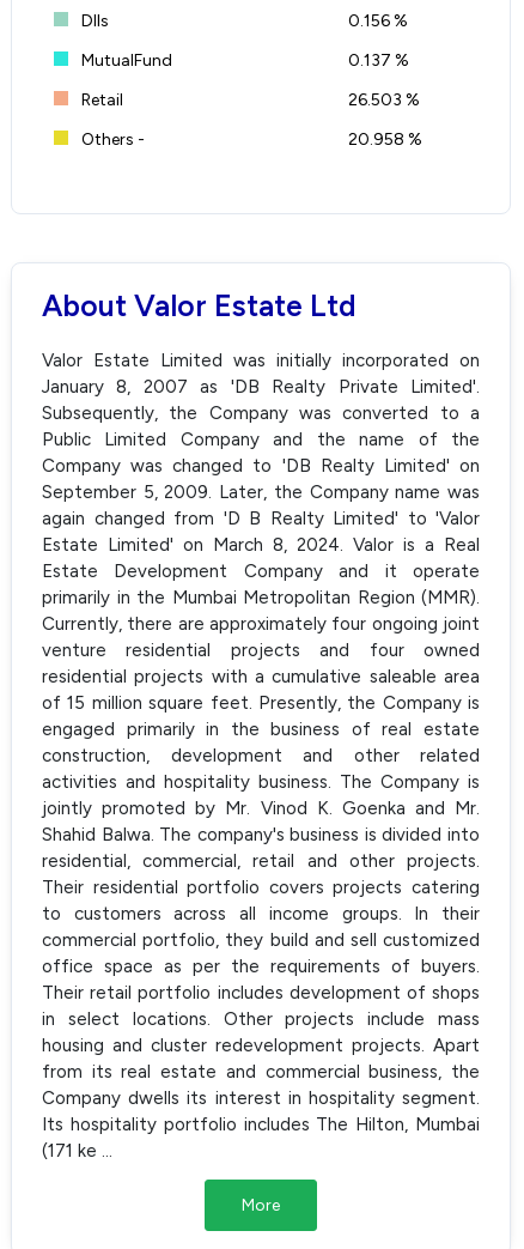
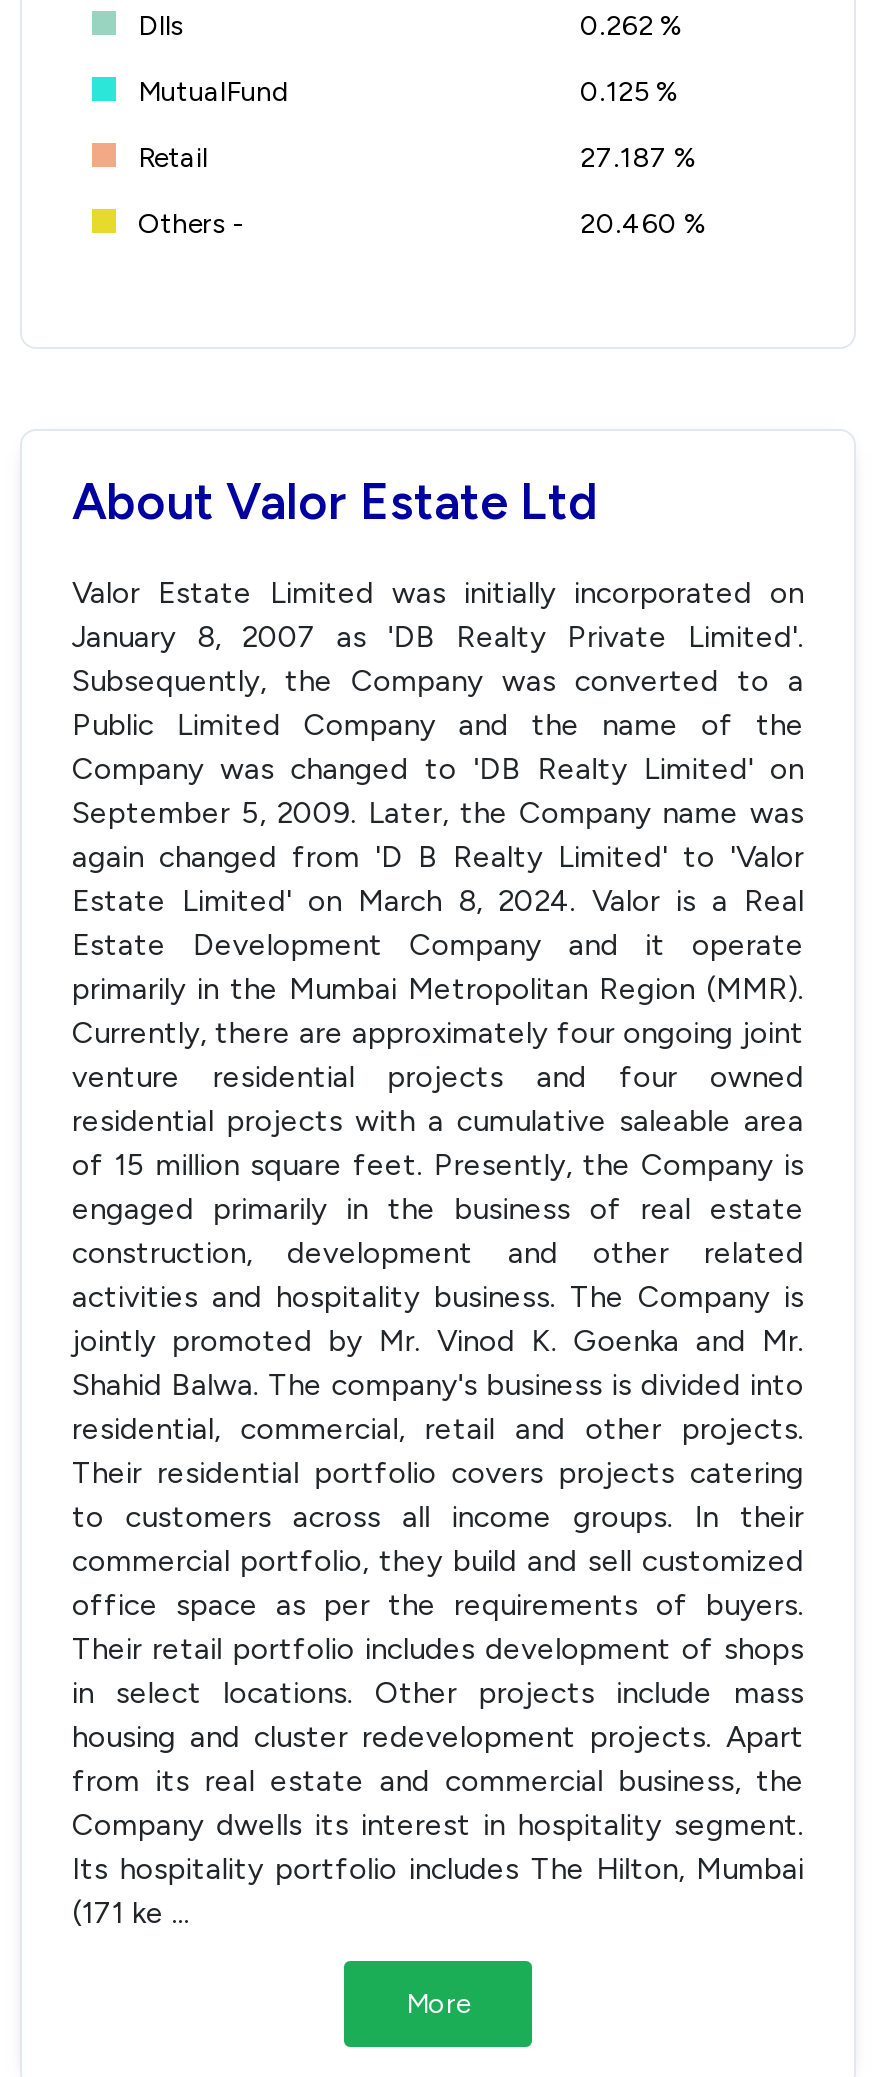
- 0.156 %
+ 0.262 %

- 0.137 %
+ 0.125 %

- 26.503 %
+ 27.187 %

- 20.958 %
+ 20.460 %
